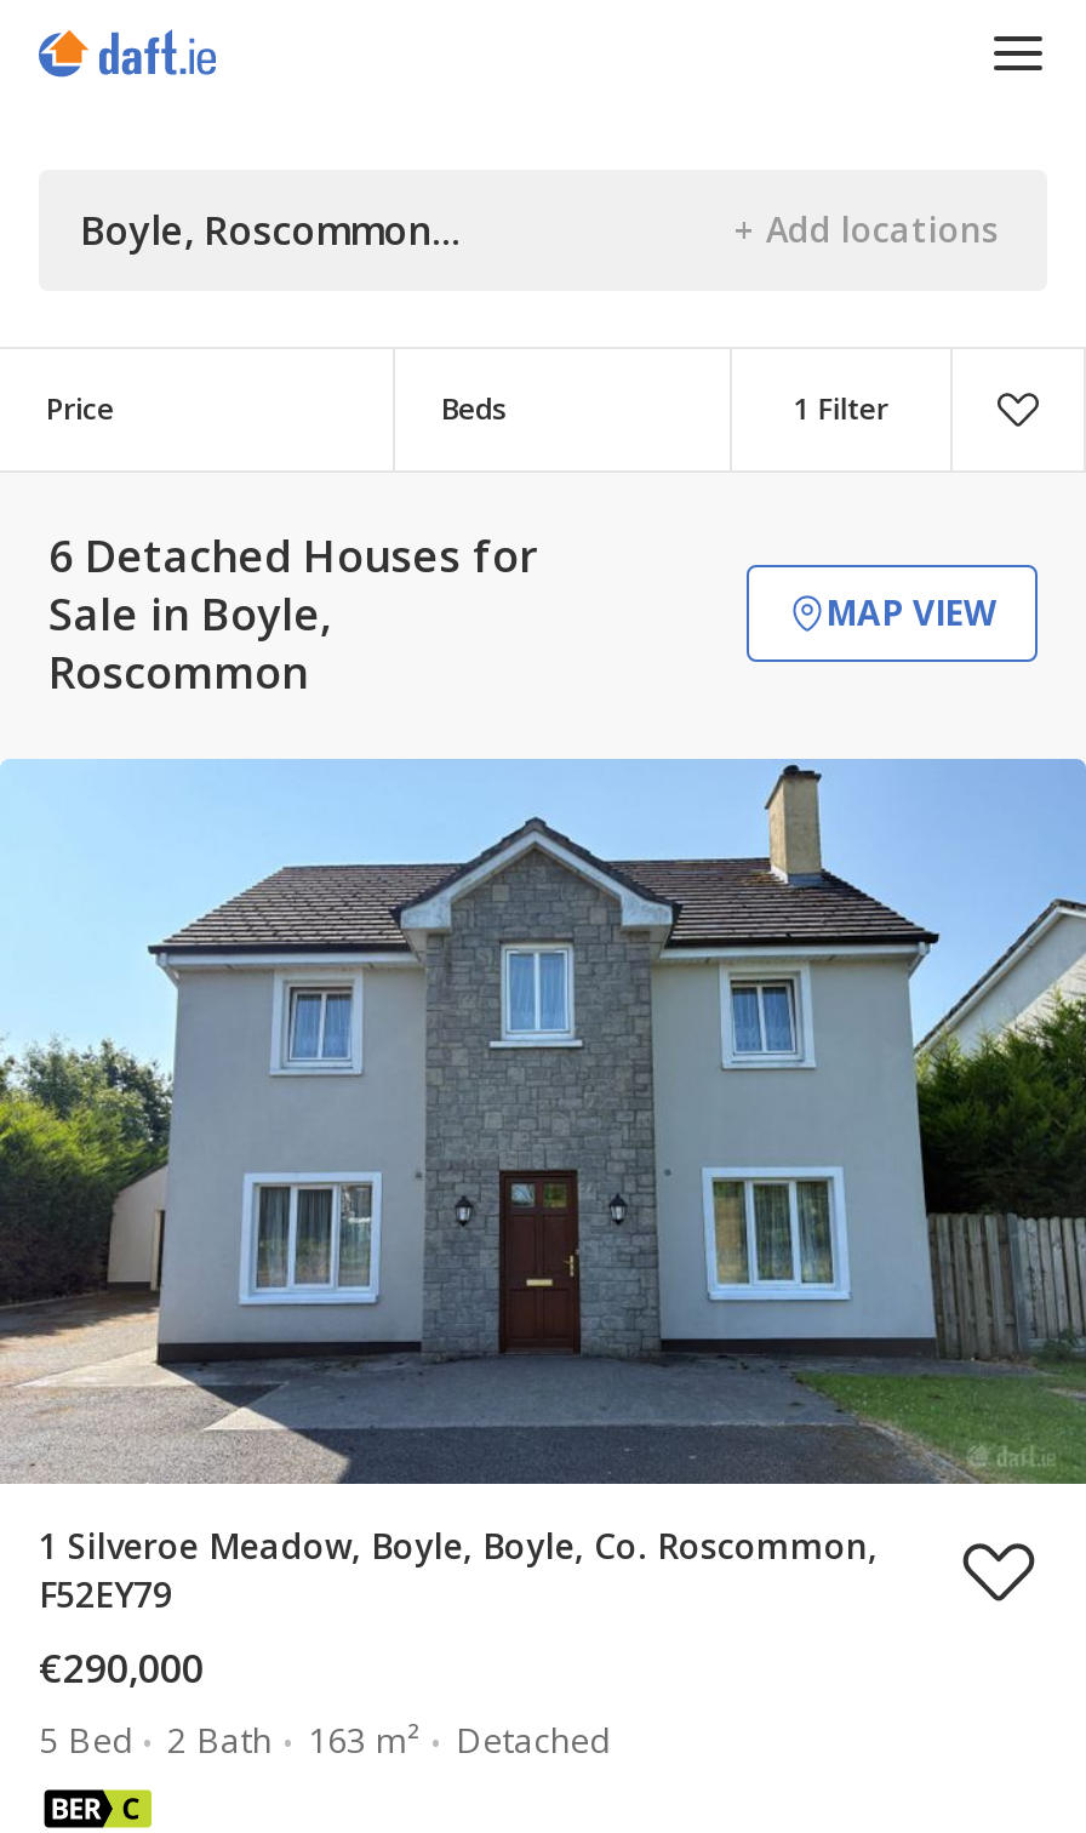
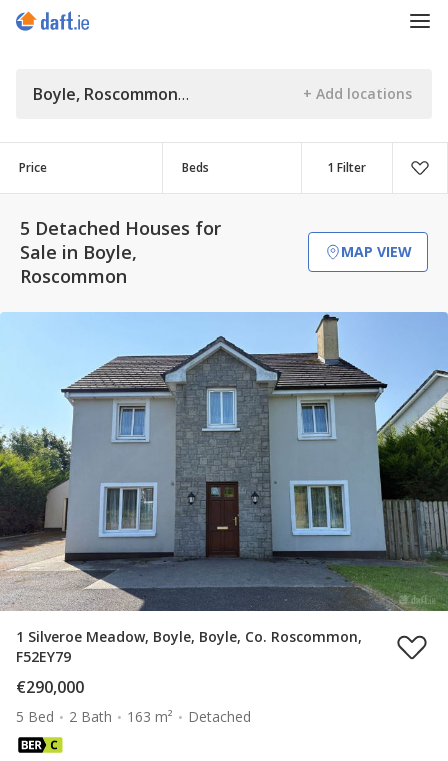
- 6 Detached Houses for
+ 5 Detached Houses for
